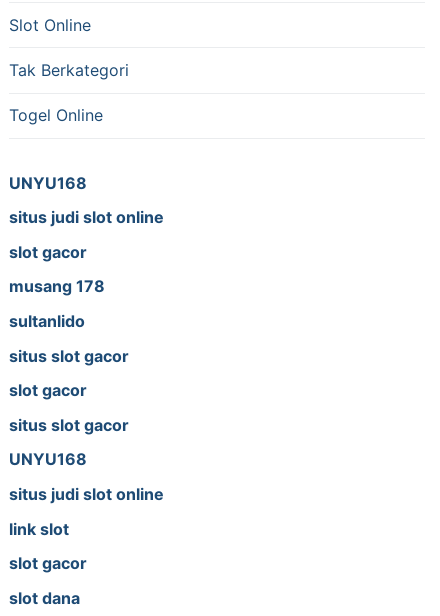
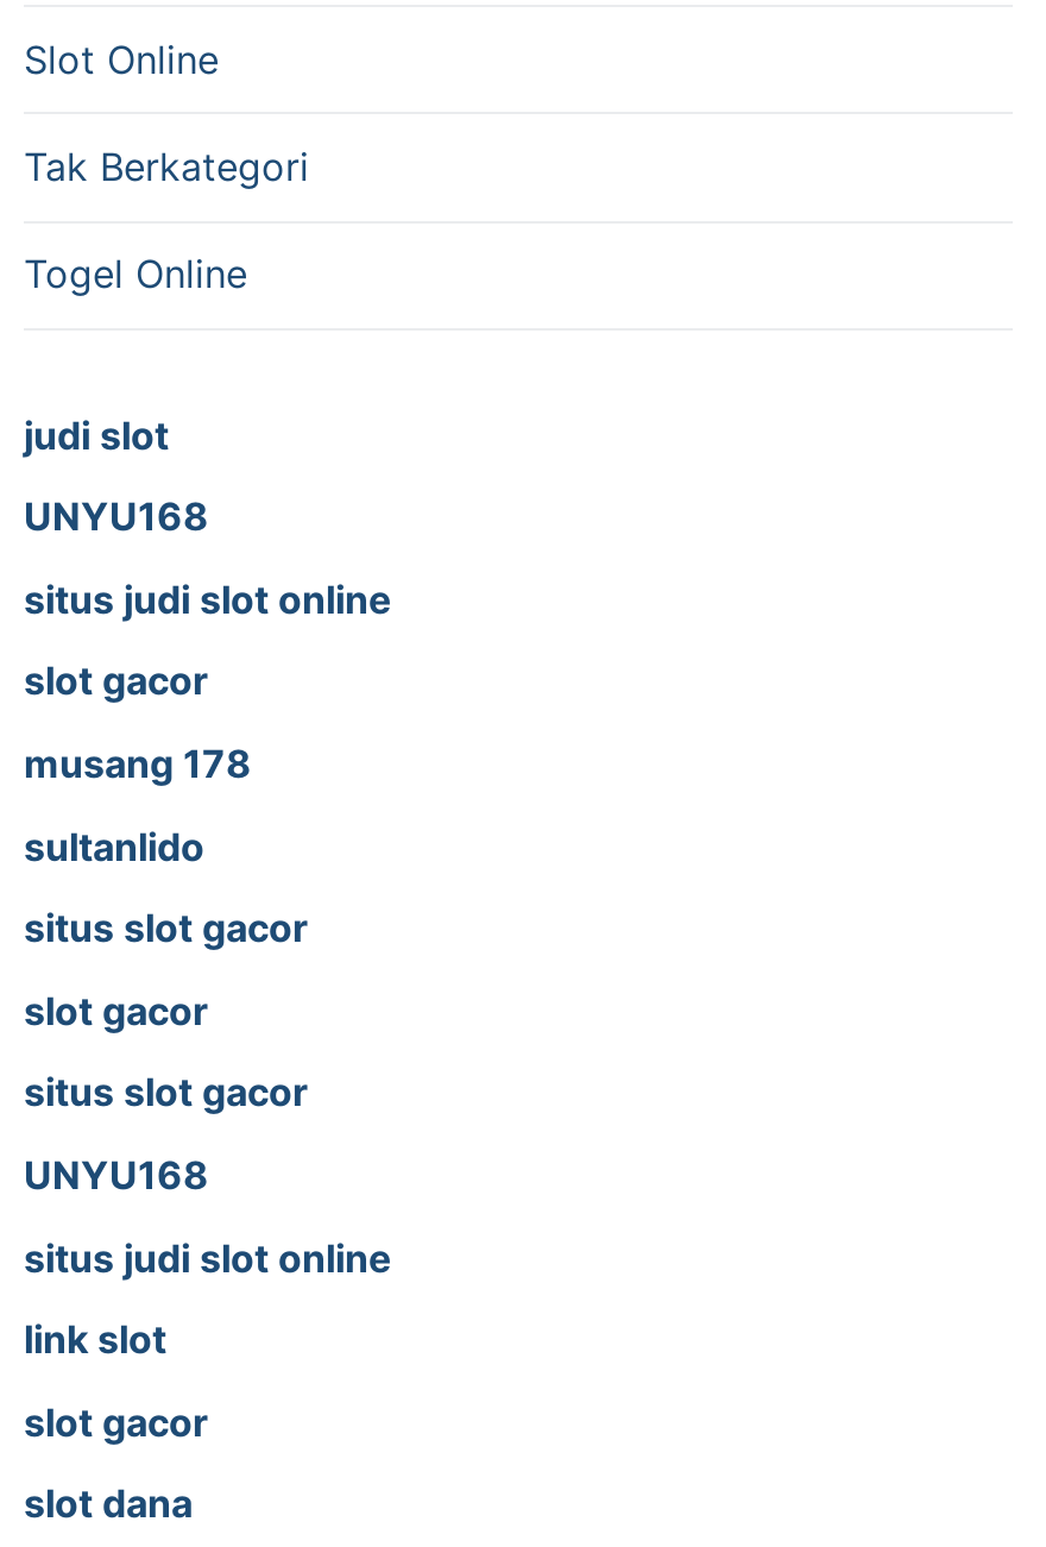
+ judi slot
